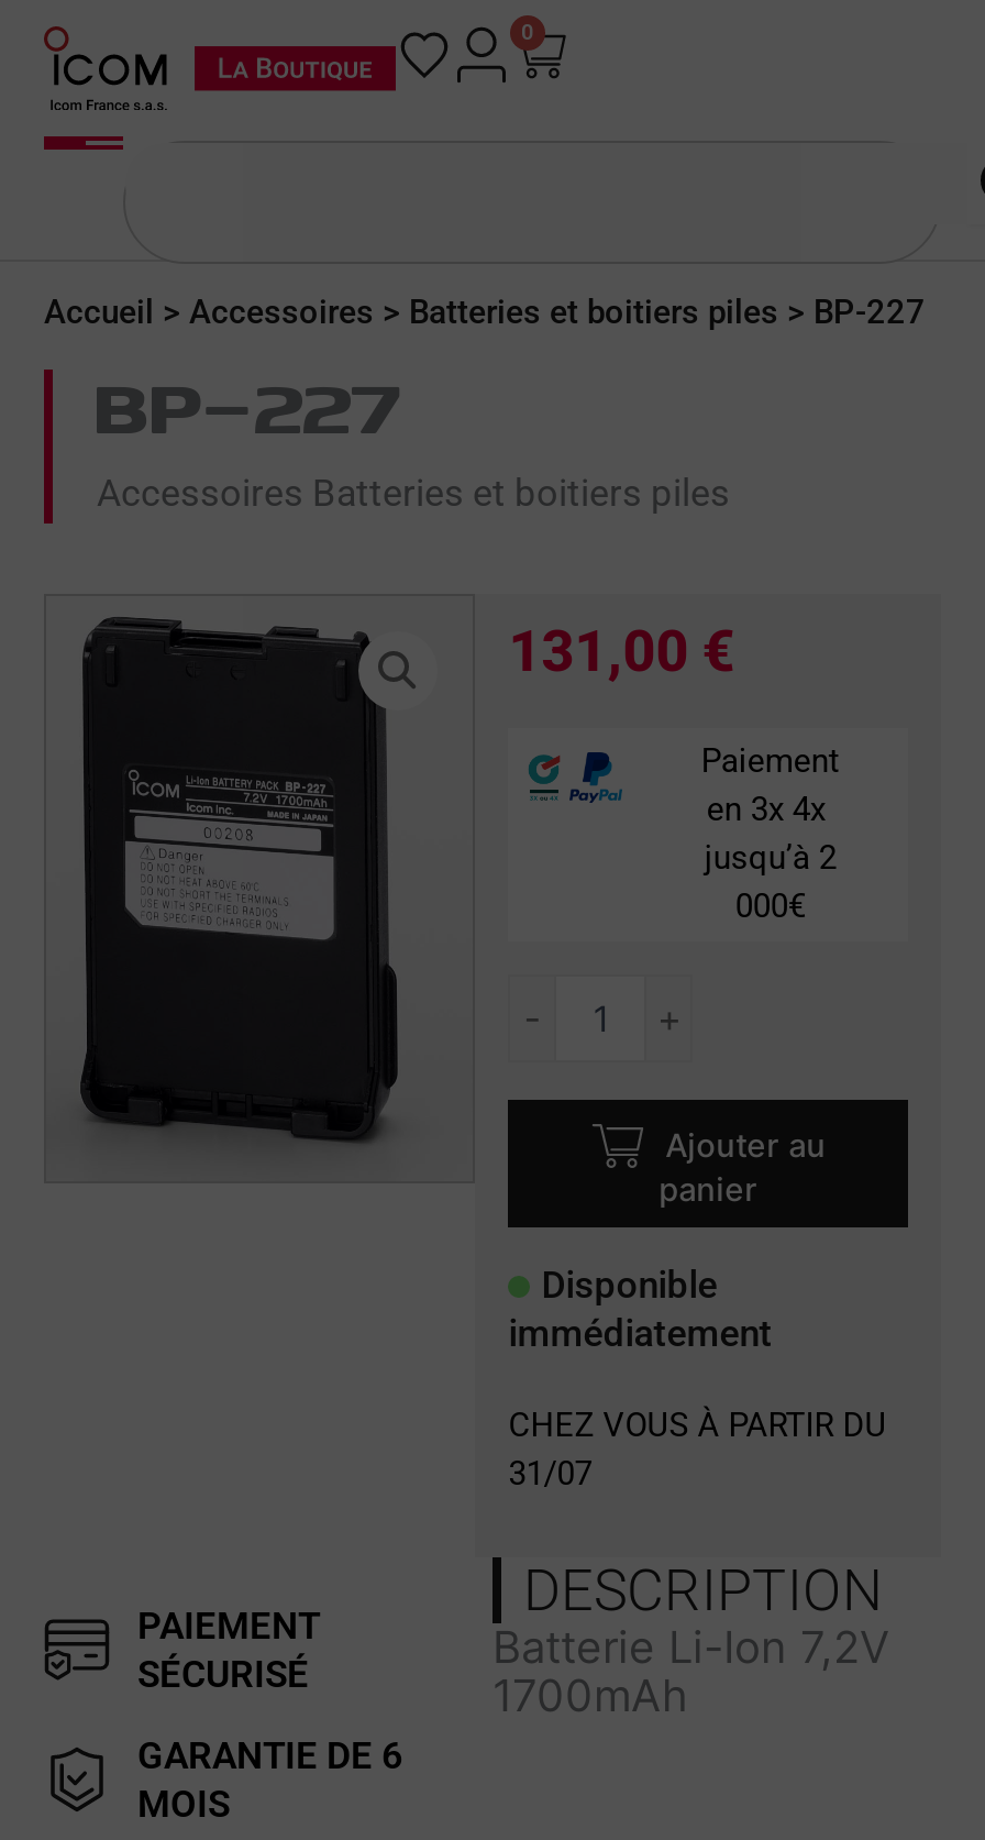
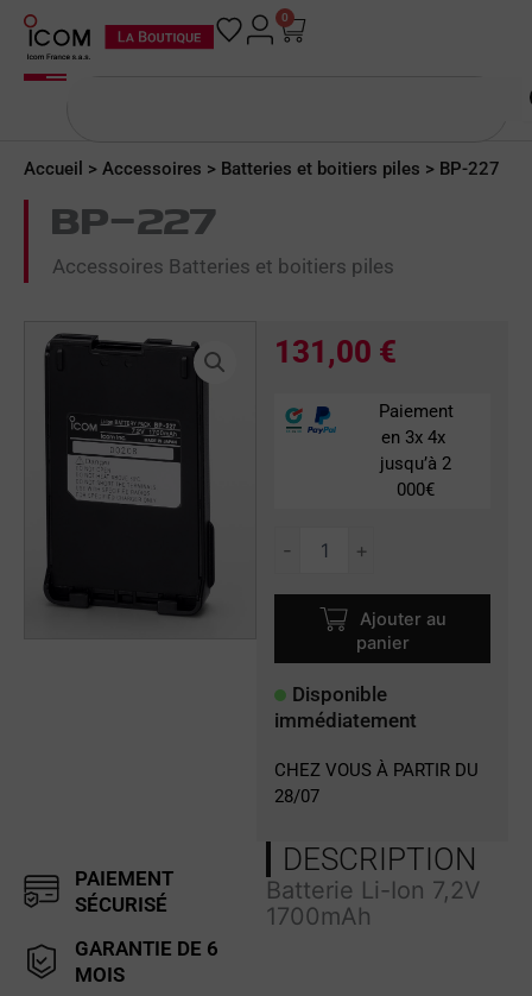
- 31/07
+ 28/07
